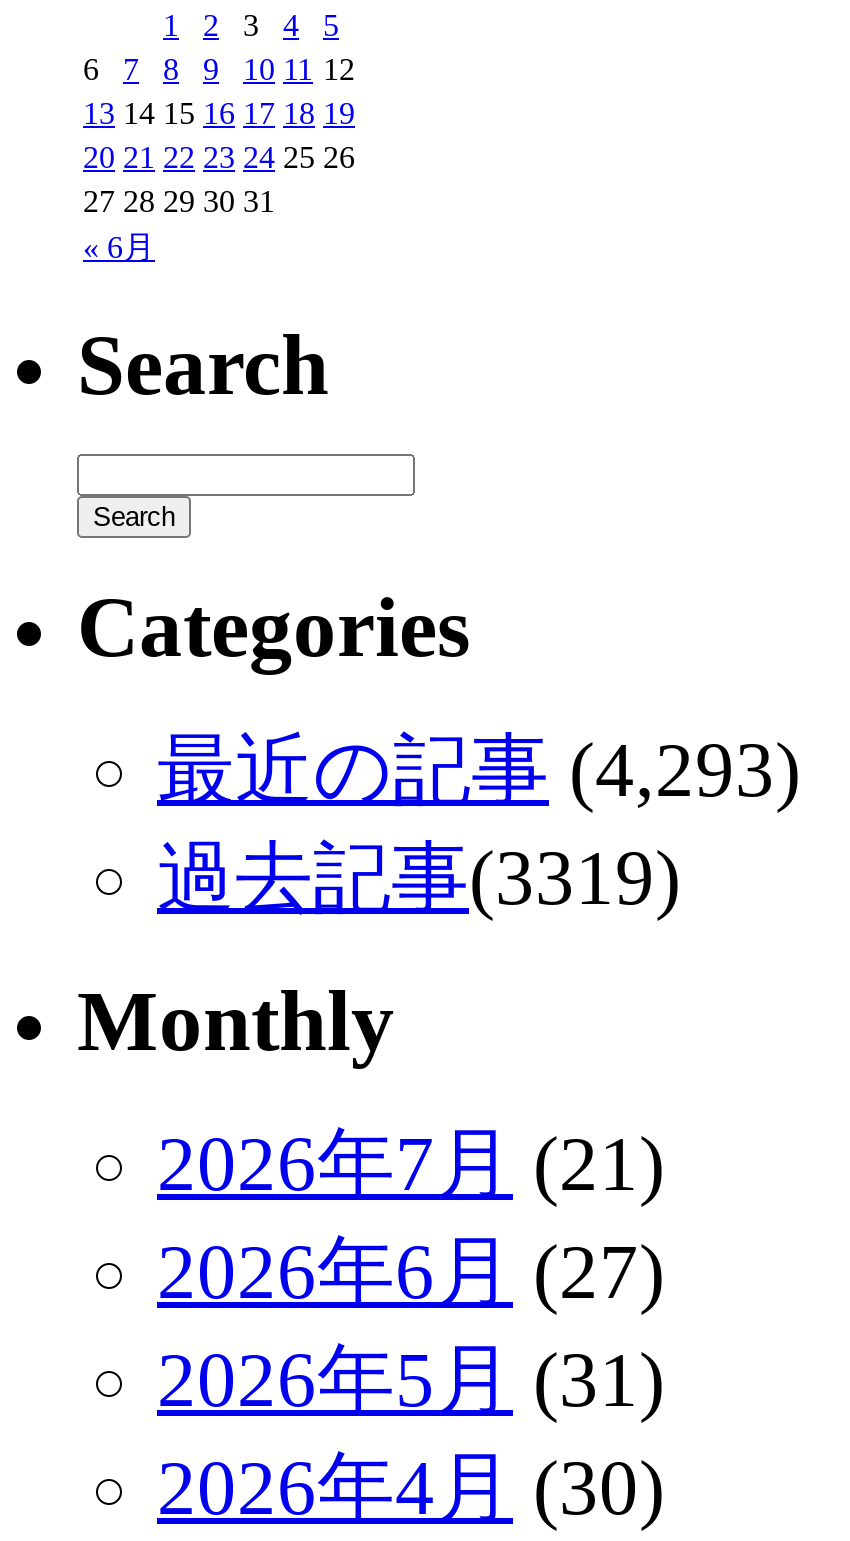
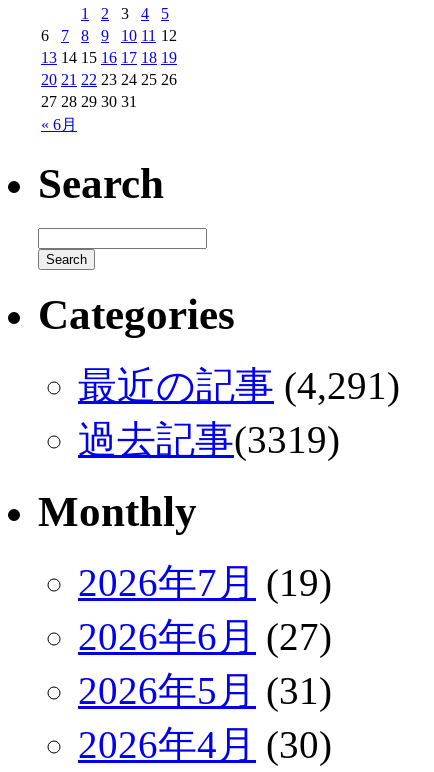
- 最近の記事(4,293)
+ 最近の記事(4,291)

- 2026年7月(21)
+ 2026年7月(19)
